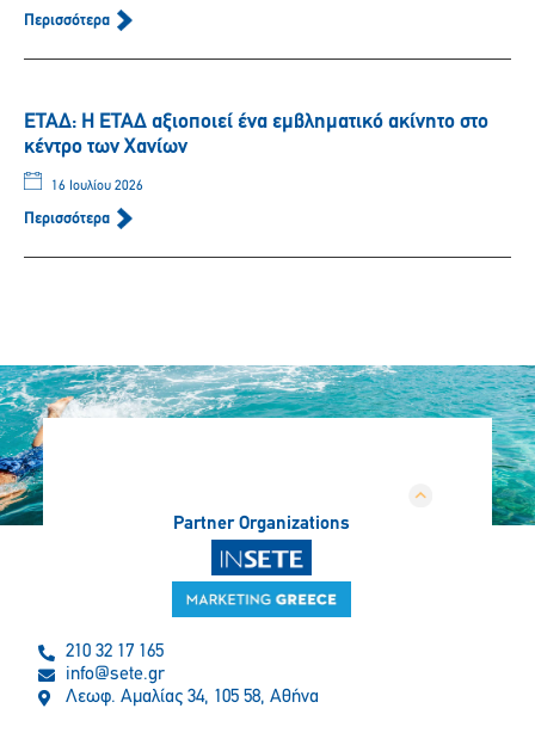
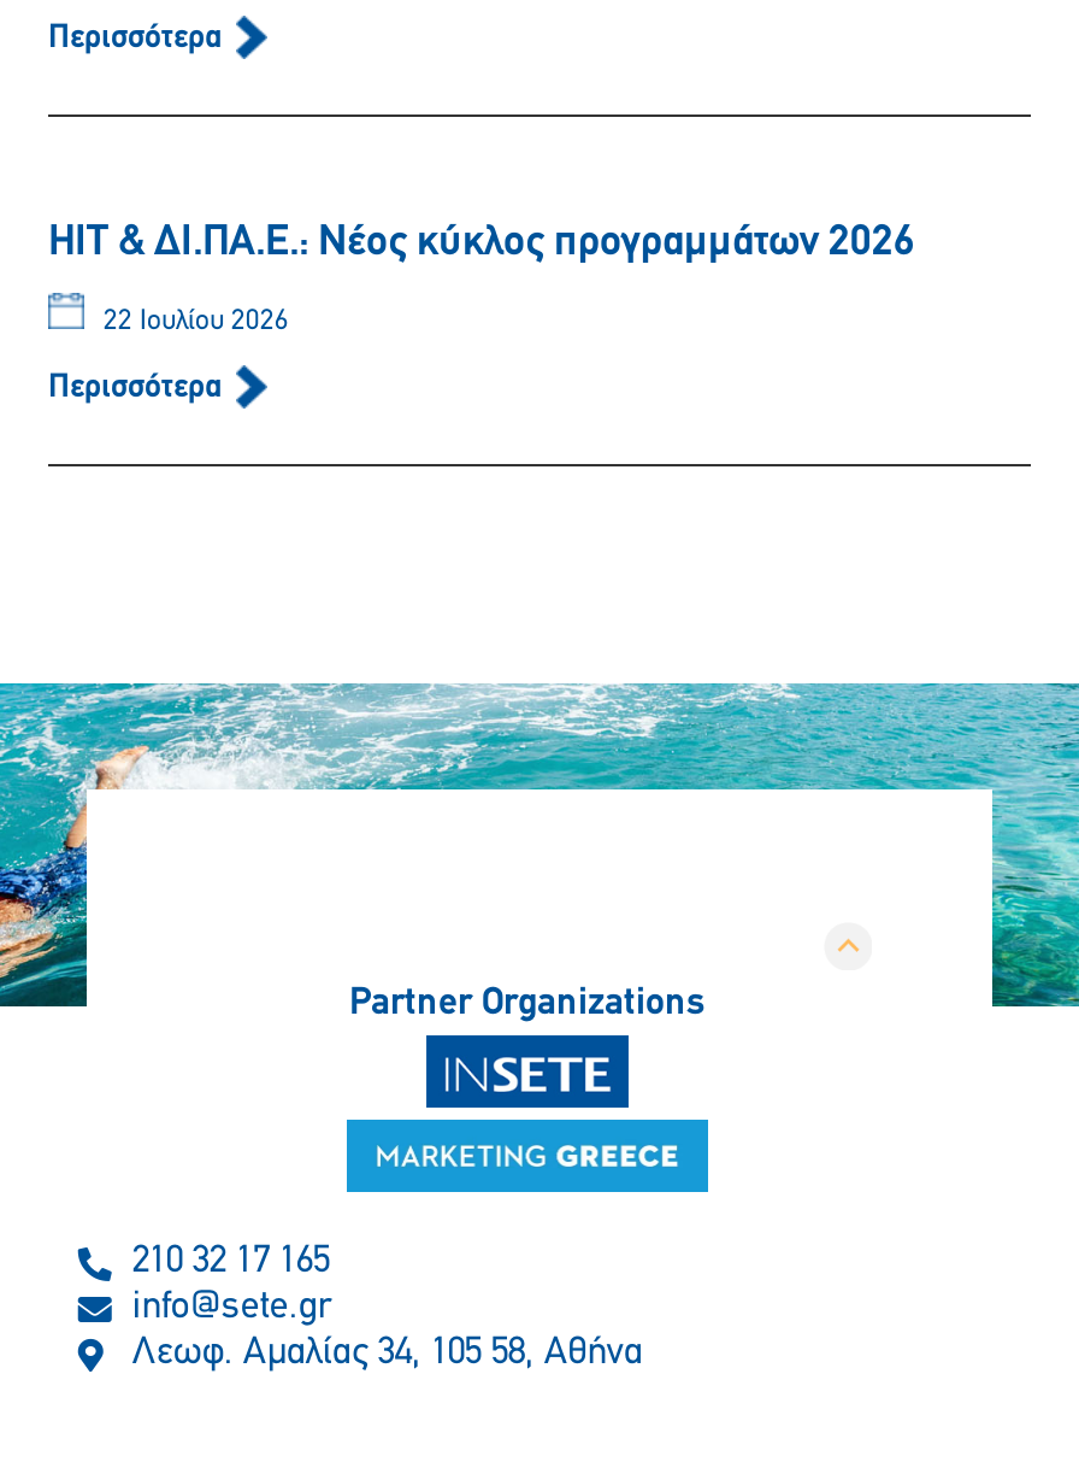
- ΕΤΑΔ: Η ΕΤΑΔ αξιοποιεί ένα εμβληματικό ακίνητο στο
- κέντρο των Χανίων
+ HIT & ΔΙ.ΠΑ.Ε.: Νέος κύκλος προγραμμάτων 2026

- 16 Ιουλίου 2026
+ 22 Ιουλίου 2026
